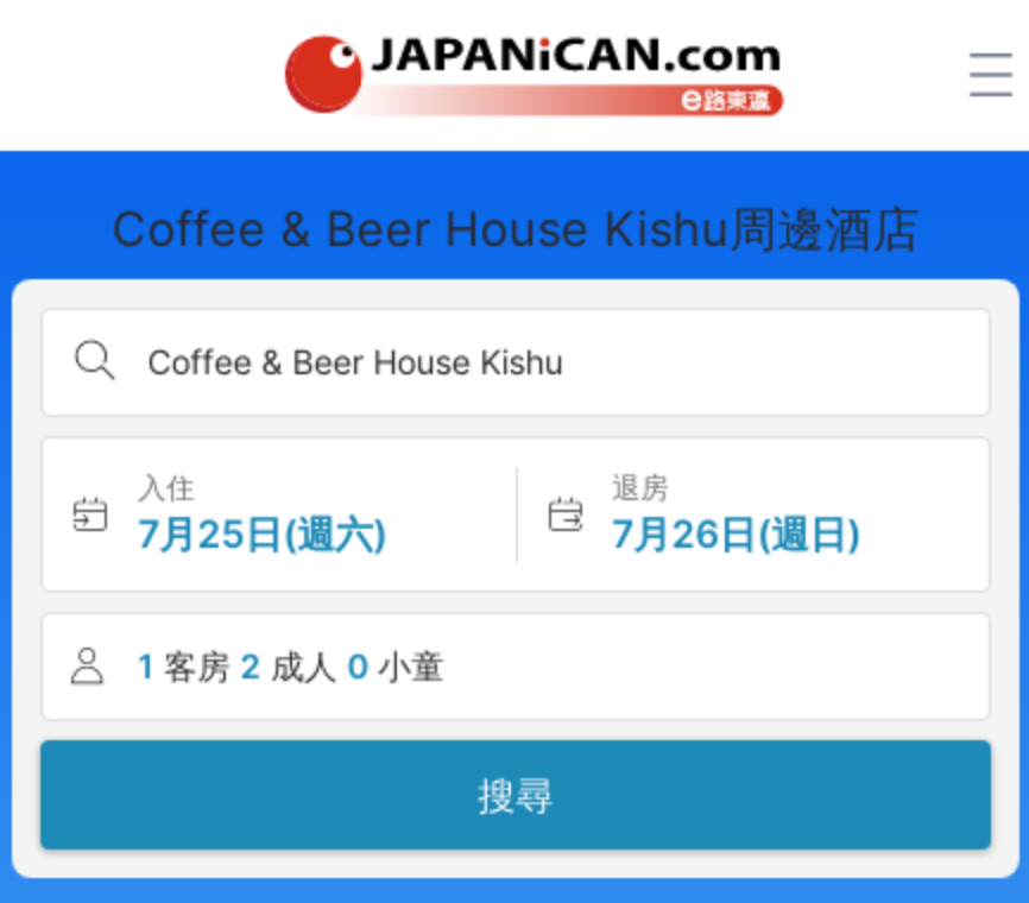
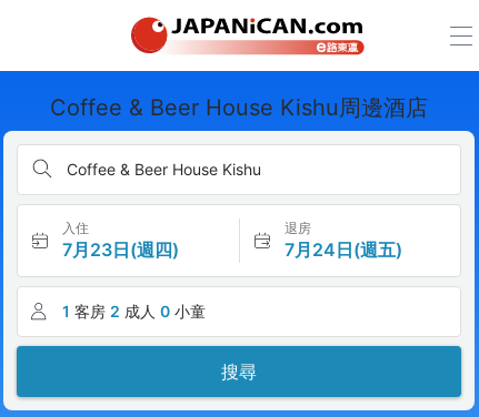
- 7月25日(週六)
+ 7月23日(週四)

- 7月26日(週日)
+ 7月24日(週五)
